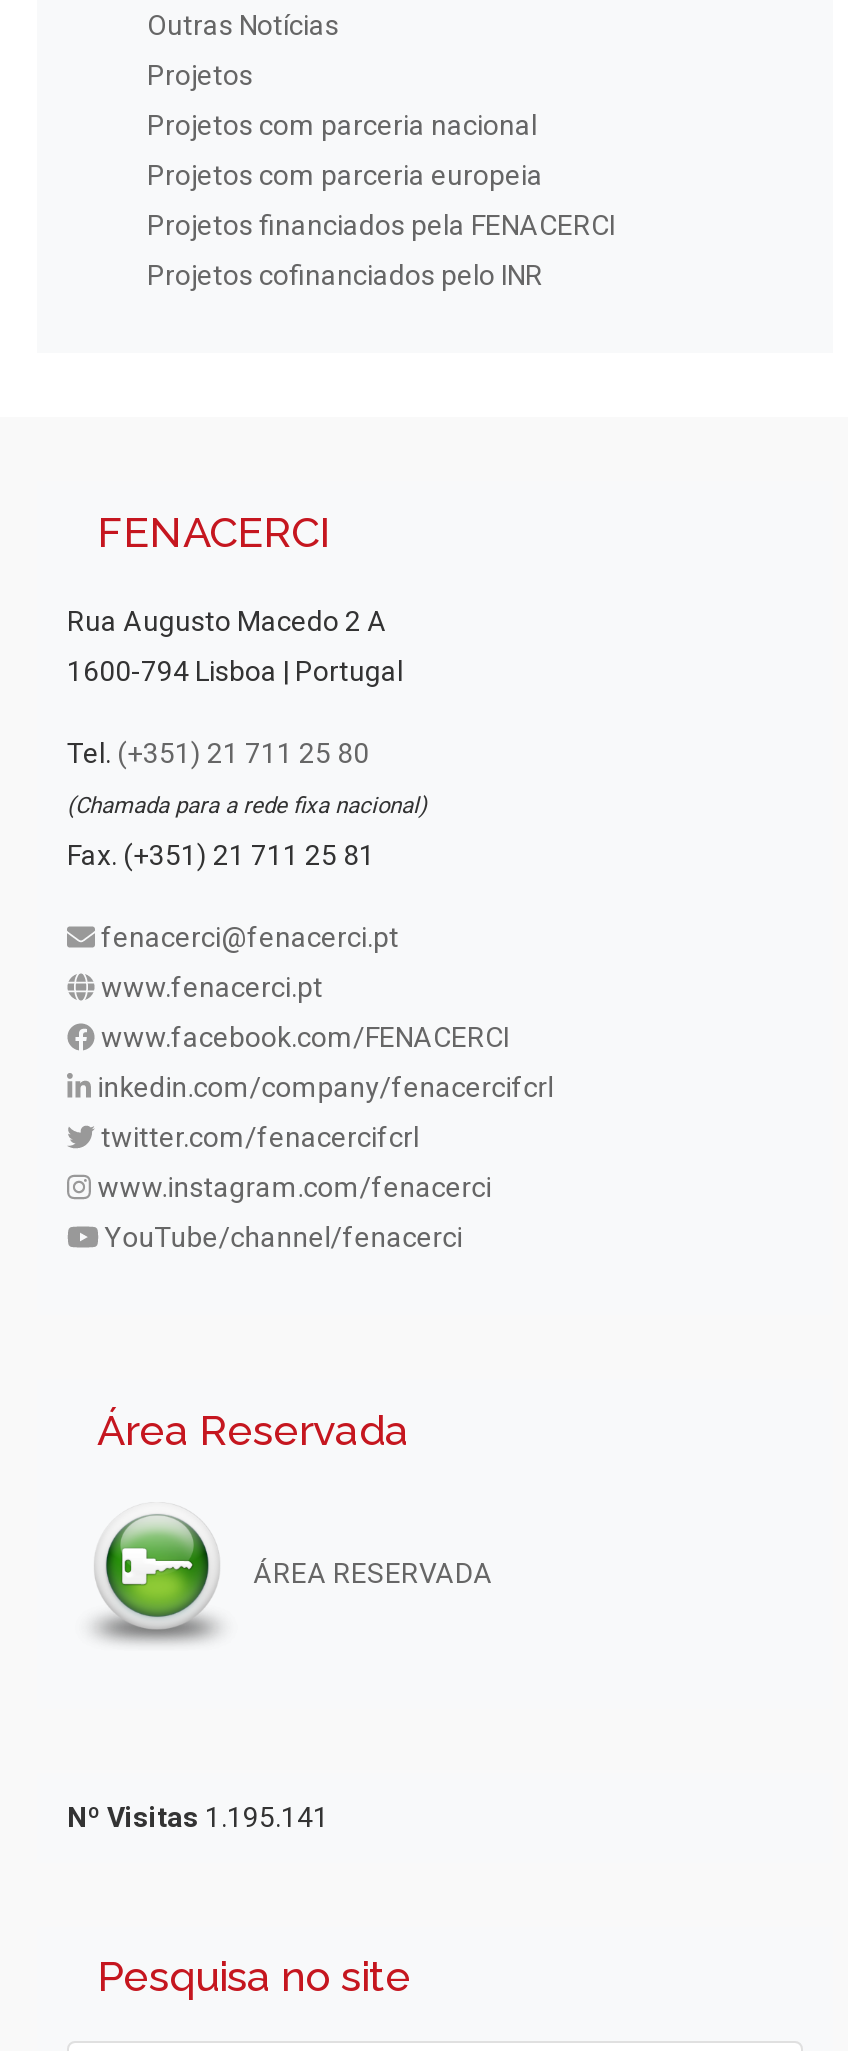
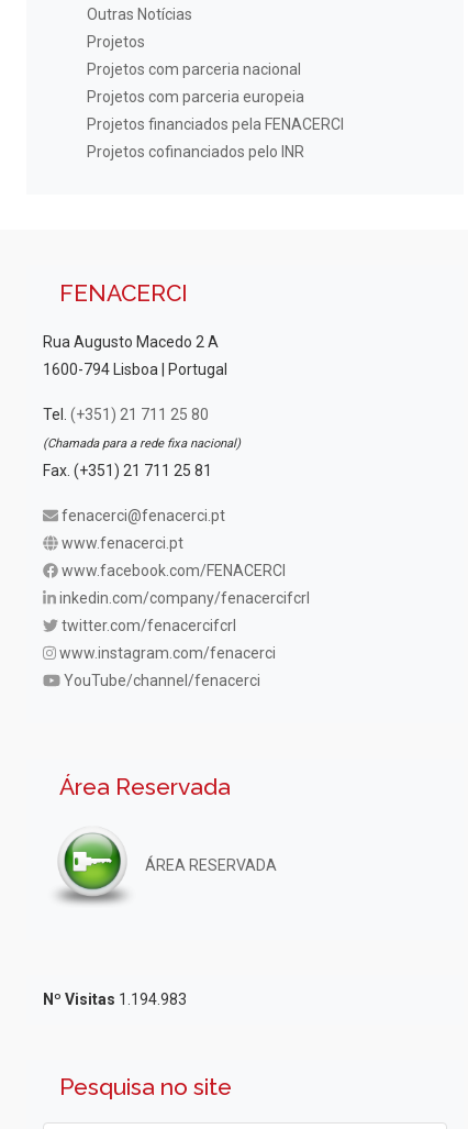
- Nº Visitas 1.195.141
+ Nº Visitas 1.194.983
